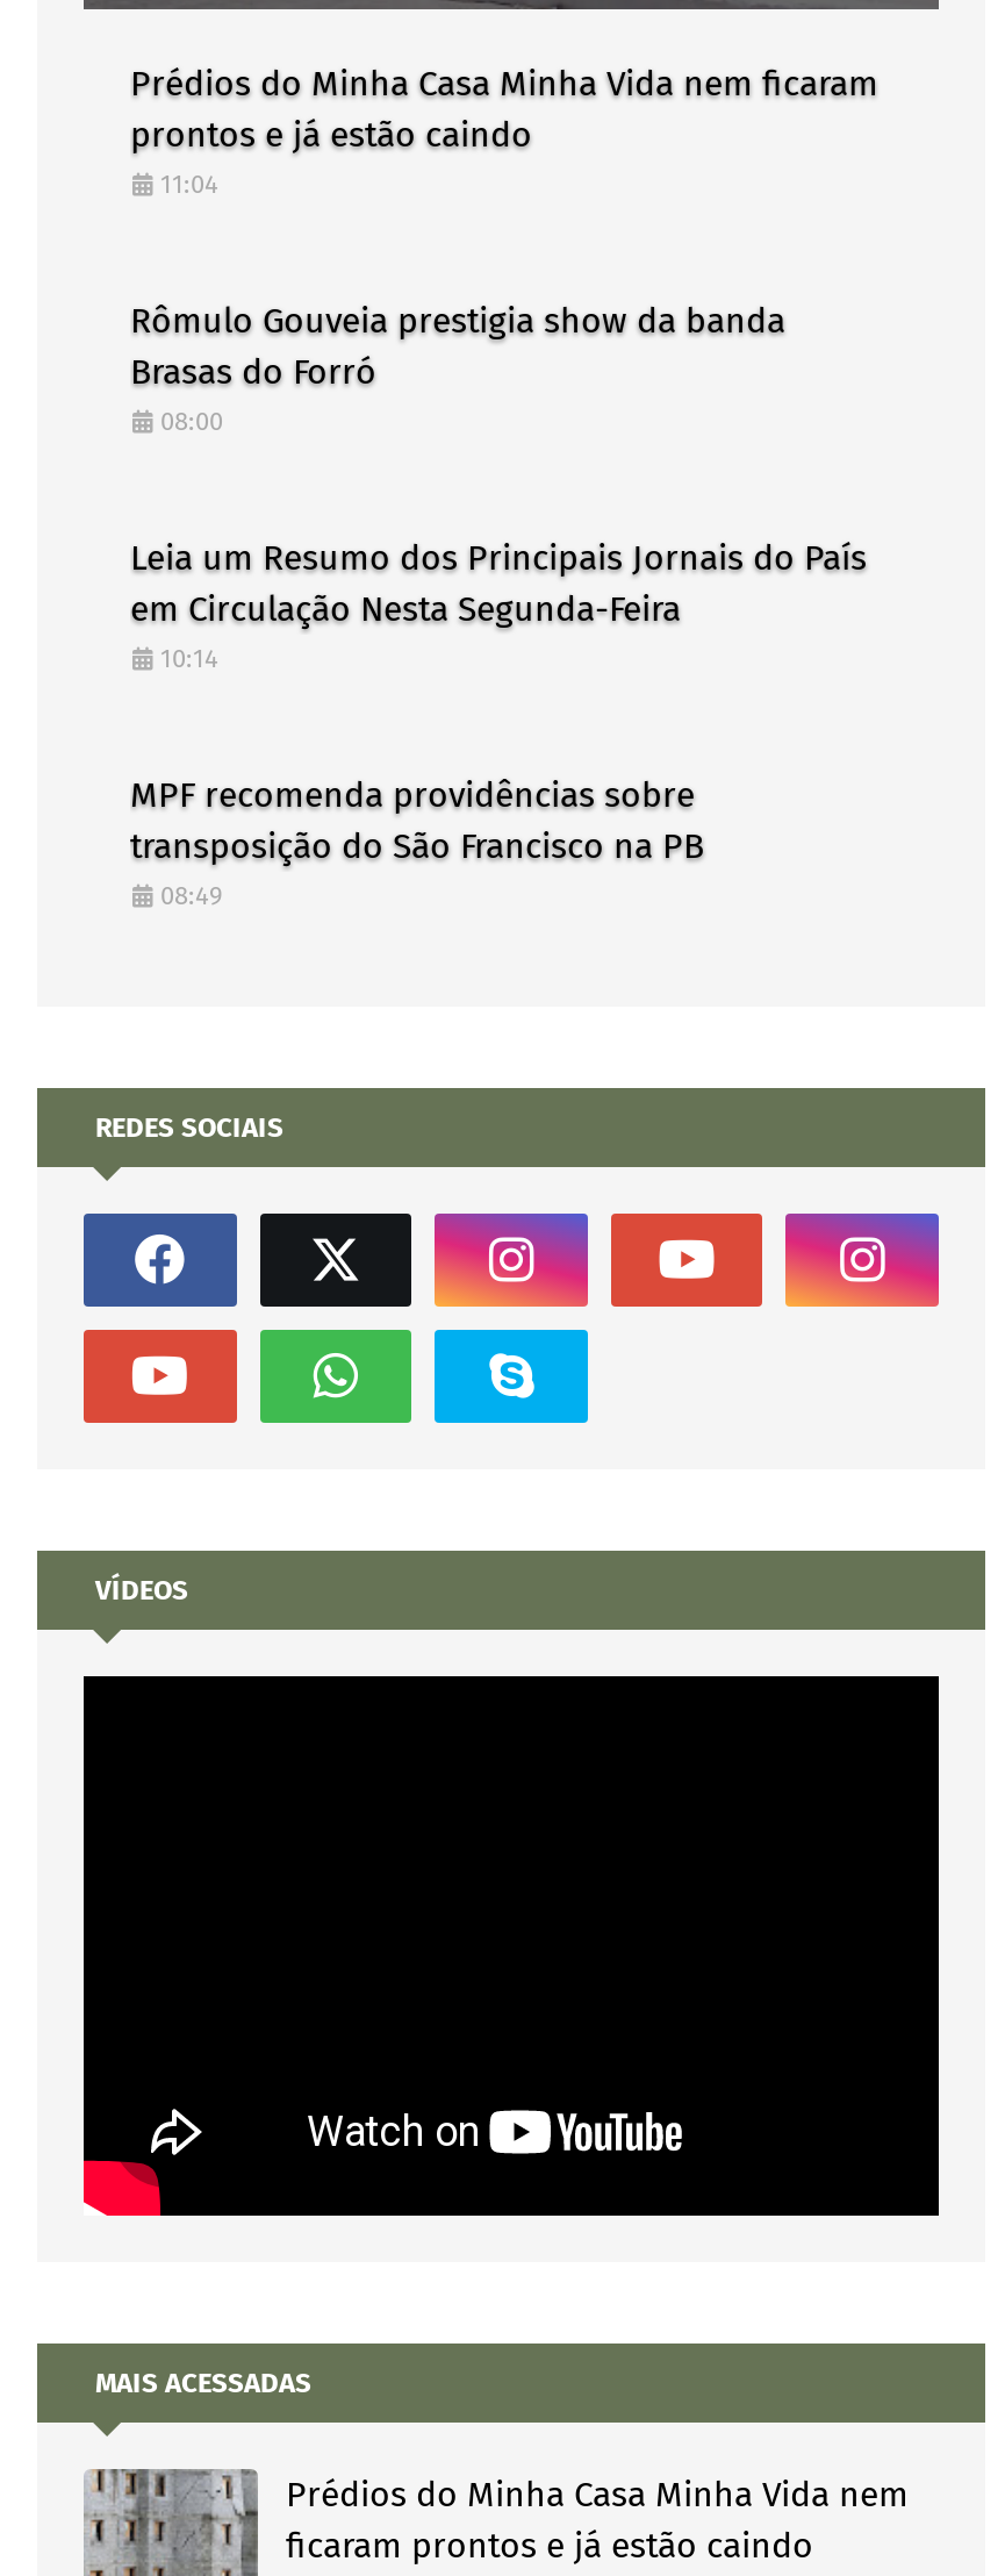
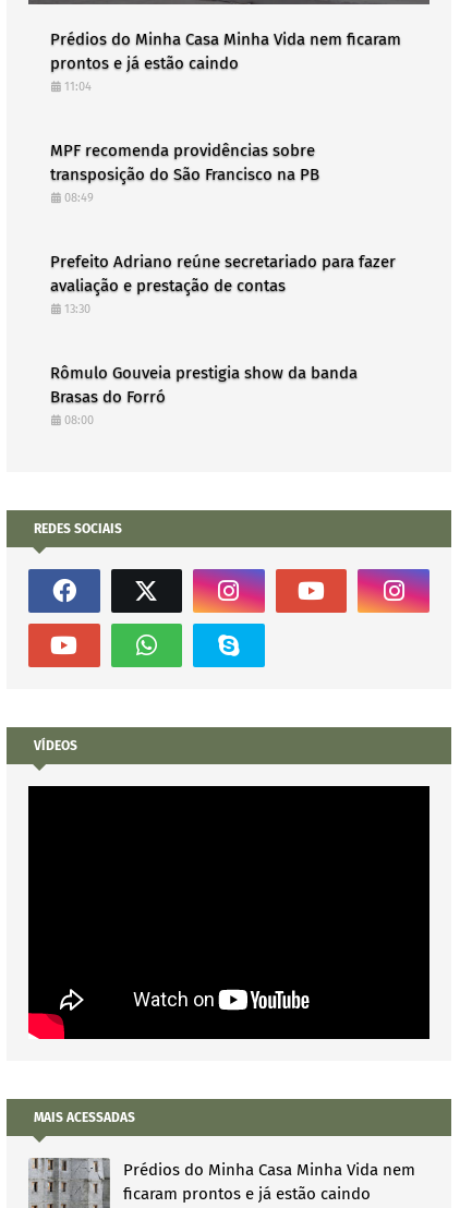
moved down: Rômulo Gouveia prestigia show da banda | Brasas do Forró | 08:00

- Leia um Resumo dos Principais Jornais do País
- em Circulação Nesta Segunda-Feira
- 10:14

moved up: MPF recomenda providências sobre | transposição do São Francisco na PB | 08:49

+ Prefeito Adriano reúne secretariado para fazer
+ avaliação e prestação de contas
+ 13:30
